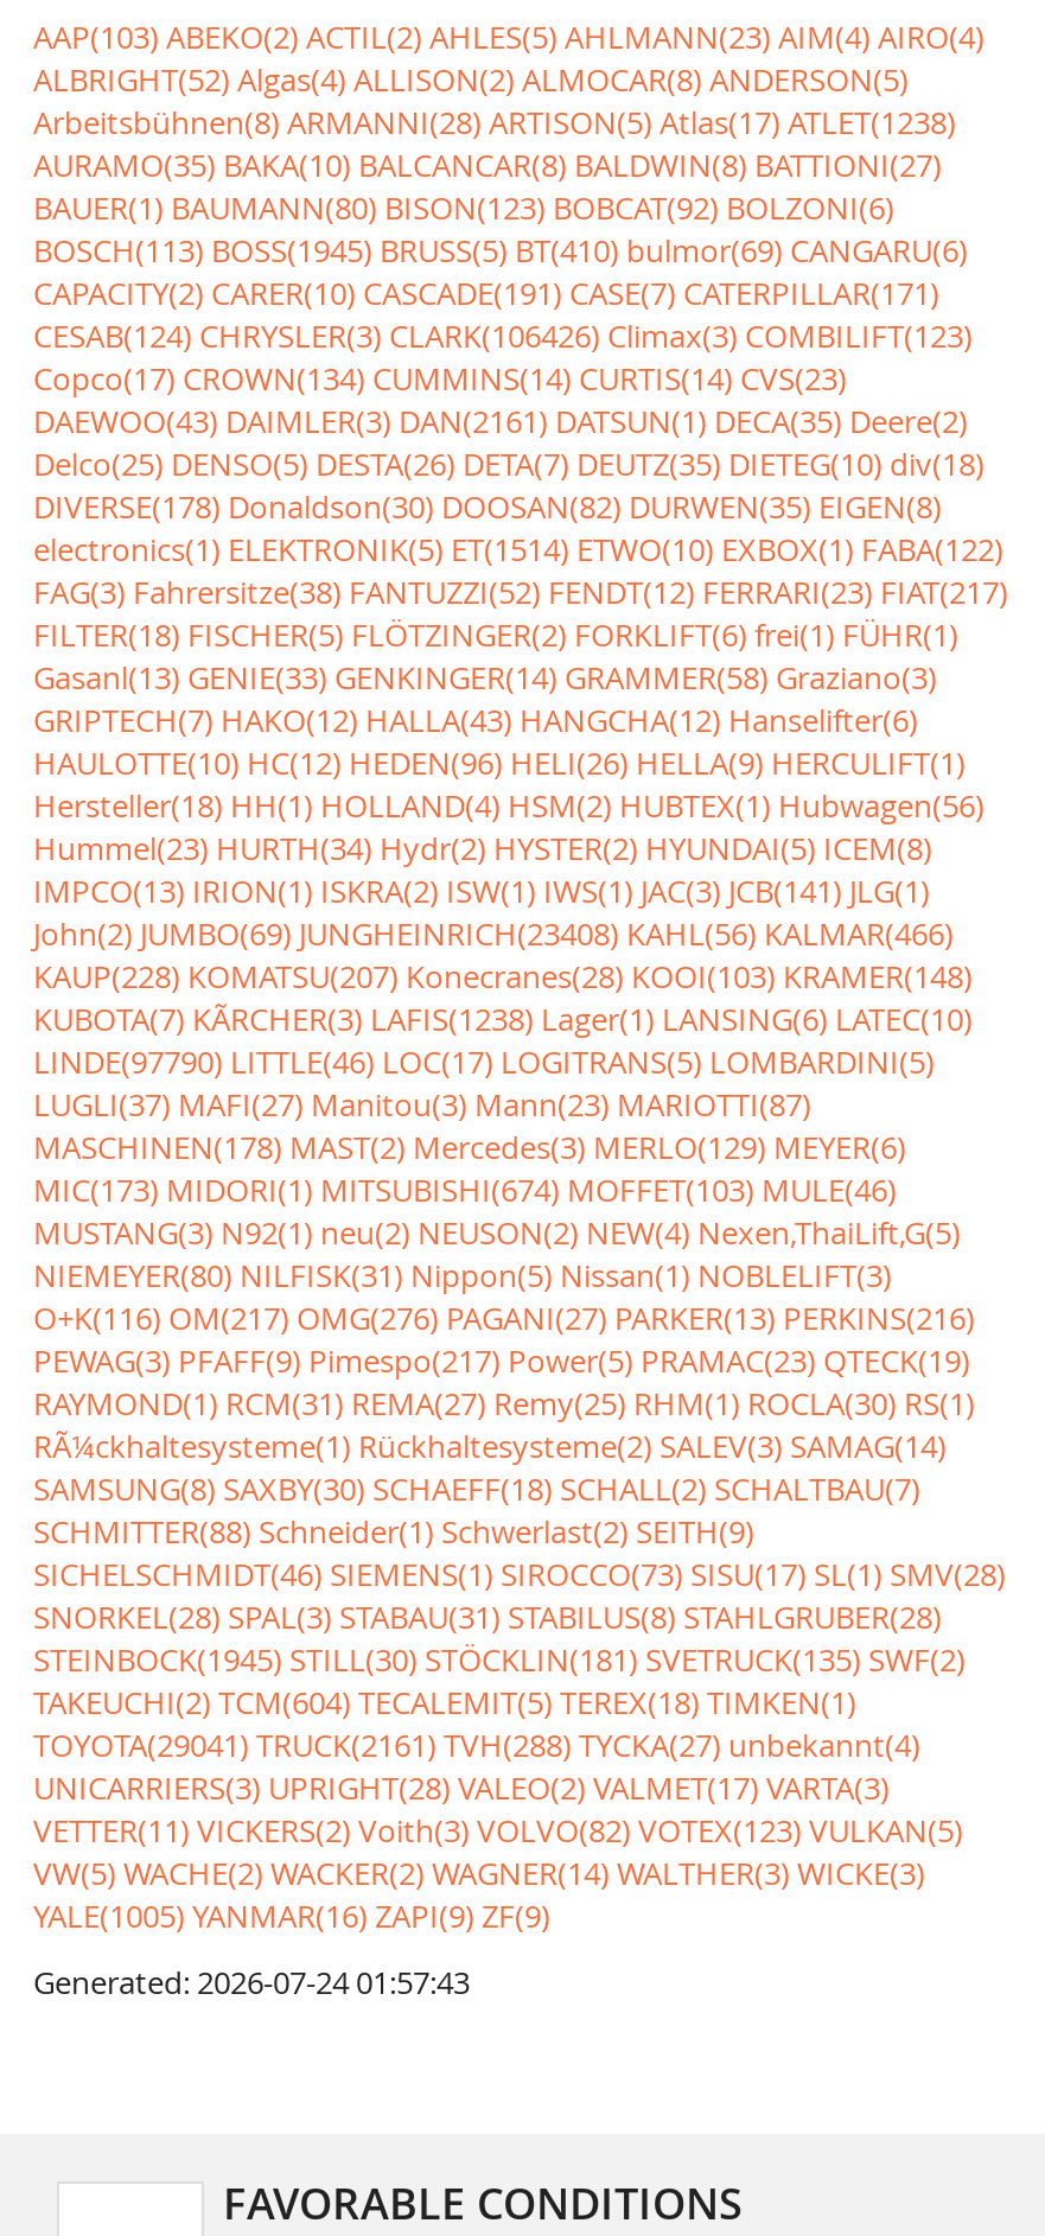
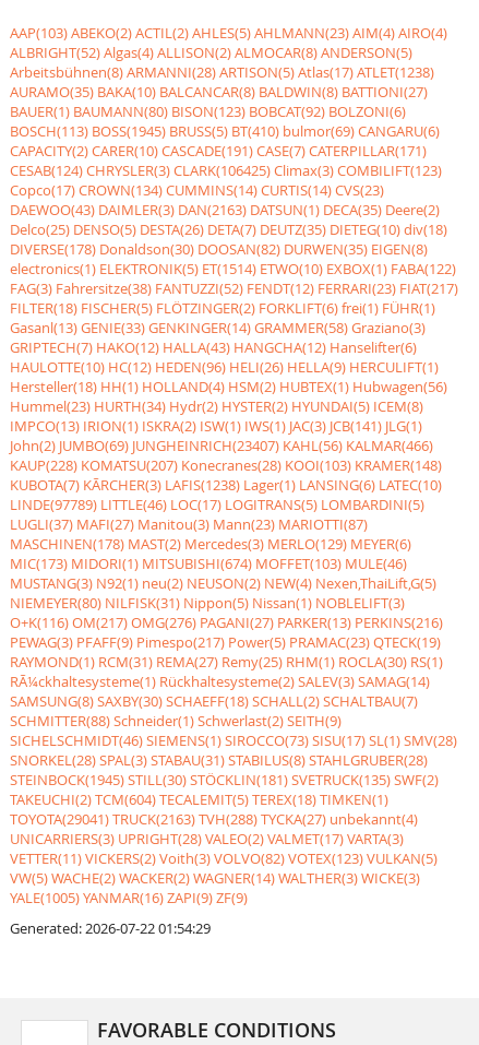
- CESAB(124) CHRYSLER(3) CLARK(106426) Climax(3) COMBILIFT(123)
+ CESAB(124) CHRYSLER(3) CLARK(106425) Climax(3) COMBILIFT(123)

- DAEWOO(43) DAIMLER(3) DAN(2161) DATSUN(1) DECA(35) Deere(2)
+ DAEWOO(43) DAIMLER(3) DAN(2163) DATSUN(1) DECA(35) Deere(2)

- John(2) JUMBO(69) JUNGHEINRICH(23408) KAHL(56) KALMAR(466)
+ John(2) JUMBO(69) JUNGHEINRICH(23407) KAHL(56) KALMAR(466)

- LINDE(97790) LITTLE(46) LOC(17) LOGITRANS(5) LOMBARDINI(5)
+ LINDE(97789) LITTLE(46) LOC(17) LOGITRANS(5) LOMBARDINI(5)

- TOYOTA(29041) TRUCK(2161) TVH(288) TYCKA(27) unbekannt(4)
+ TOYOTA(29041) TRUCK(2163) TVH(288) TYCKA(27) unbekannt(4)

- Generated: 2026-07-24 01:57:43
+ Generated: 2026-07-22 01:54:29
